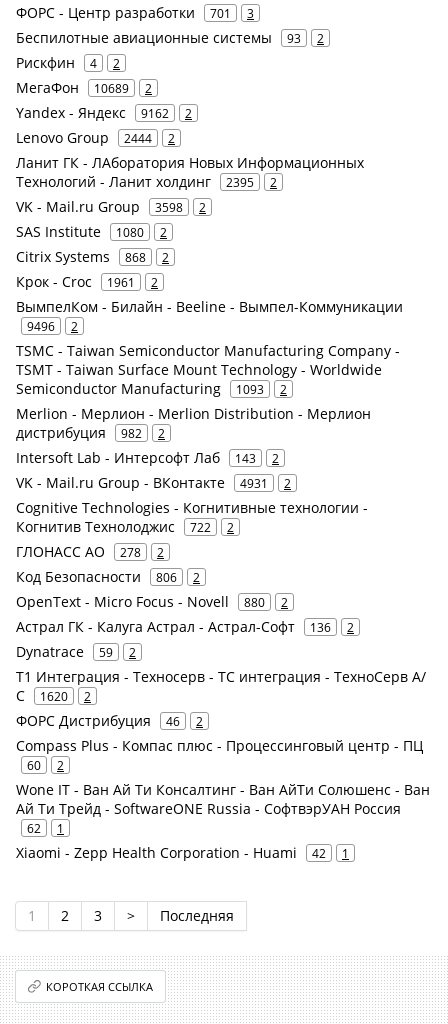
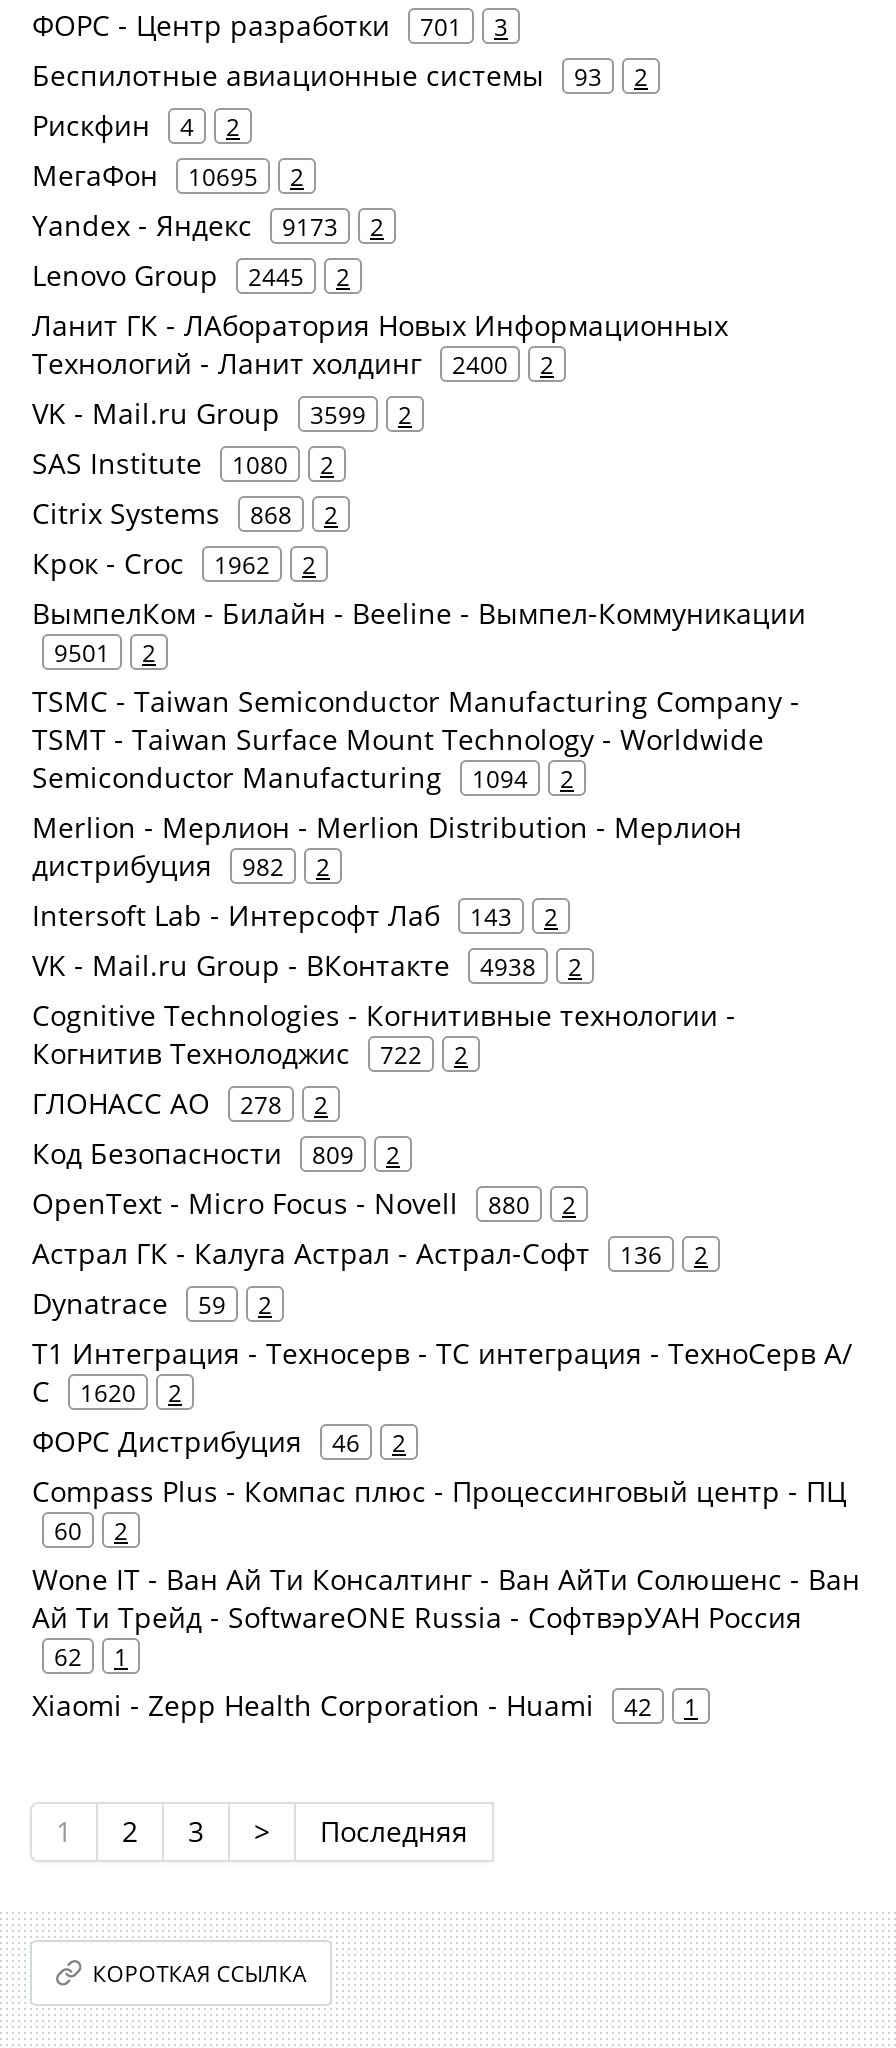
- МегаФон 10689 2
+ МегаФон 10695 2

- Yandex - Яндекс 9162 2
+ Yandex - Яндекс 9173 2

- Lenovo Group 2444 2
+ Lenovo Group 2445 2

- Технологий - Ланит холдинг 2395 2
+ Технологий - Ланит холдинг 2400 2

- VK - Mail.ru Group 3598 2
+ VK - Mail.ru Group 3599 2

- Крок - Croc 1961 2
+ Крок - Croc 1962 2

- 9496 2
+ 9501 2

- Semiconductor Manufacturing 1093 2
+ Semiconductor Manufacturing 1094 2

- VK - Mail.ru Group - ВКонтакте 4931 2
+ VK - Mail.ru Group - ВКонтакте 4938 2

- Код Безопасности 806 2
+ Код Безопасности 809 2
